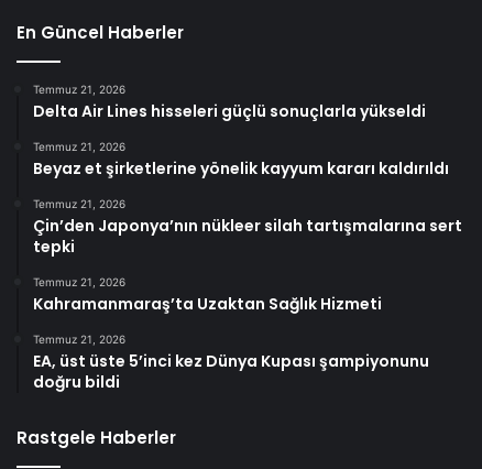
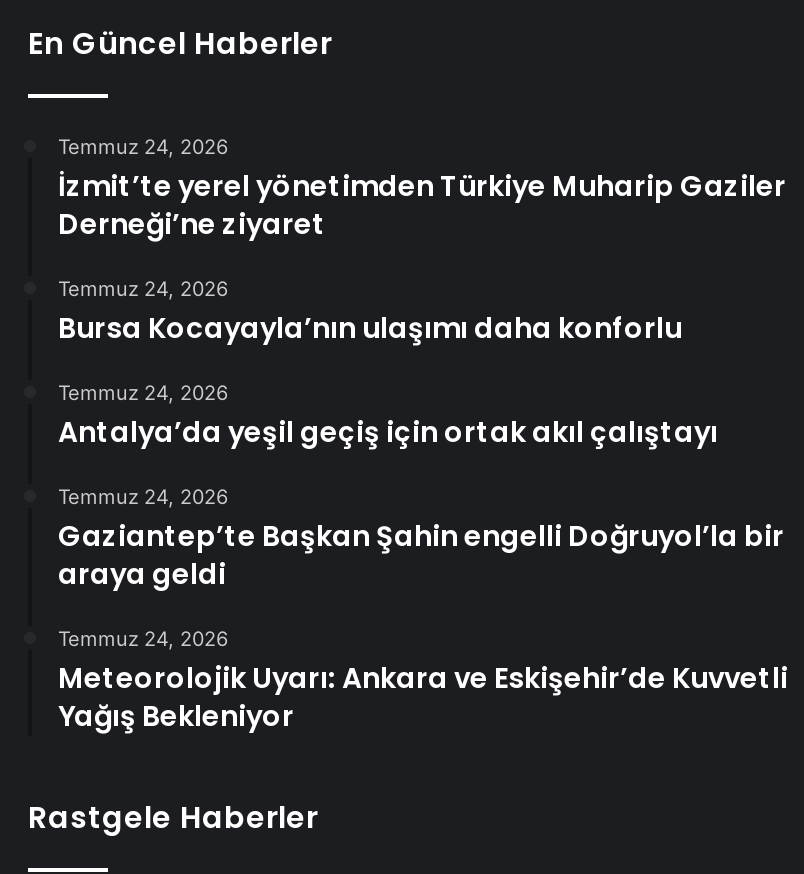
- Temmuz 21, 2026
- Delta Air Lines hisseleri güçlü sonuçlarla yükseldi
+ Temmuz 24, 2026
+ İzmit’te yerel yönetimden Türkiye Muharip Gaziler
+ Derneği’ne ziyaret

- Temmuz 21, 2026
- Beyaz et şirketlerine yönelik kayyum kararı kaldırıldı
+ Temmuz 24, 2026
+ Bursa Kocayayla’nın ulaşımı daha konforlu

- Temmuz 21, 2026
- Çin’den Japonya’nın nükleer silah tartışmalarına sert
- tepki
+ Temmuz 24, 2026
+ Antalya’da yeşil geçiş için ortak akıl çalıştayı

- Temmuz 21, 2026
- Kahramanmaraş’ta Uzaktan Sağlık Hizmeti
+ Temmuz 24, 2026
+ Gaziantep’te Başkan Şahin engelli Doğruyol’la bir
+ araya geldi

- Temmuz 21, 2026
- EA, üst üste 5’inci kez Dünya Kupası şampiyonunu
- doğru bildi
+ Temmuz 24, 2026
+ Meteorolojik Uyarı: Ankara ve Eskişehir’de Kuvvetli
+ Yağış Bekleniyor
